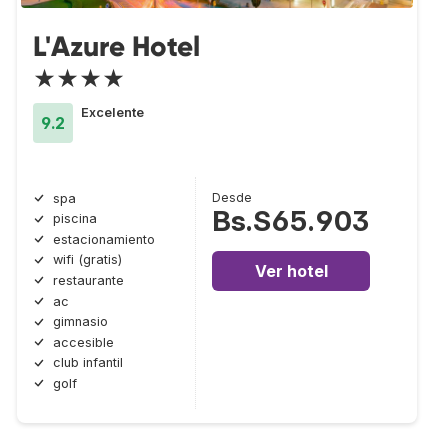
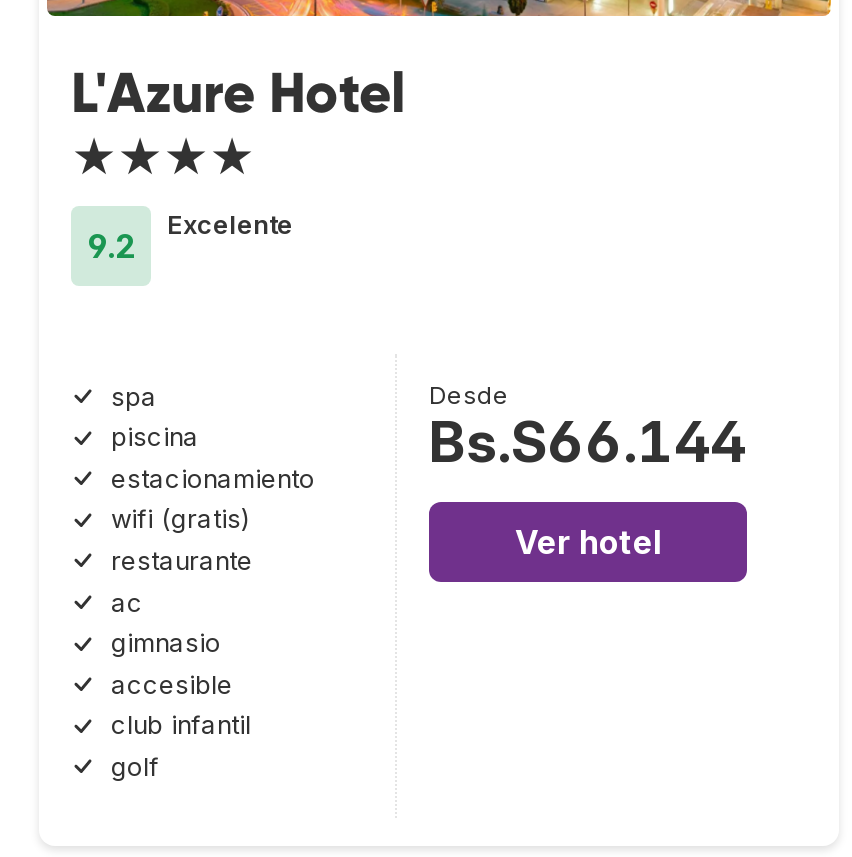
- Bs.S65.903
+ Bs.S66.144
